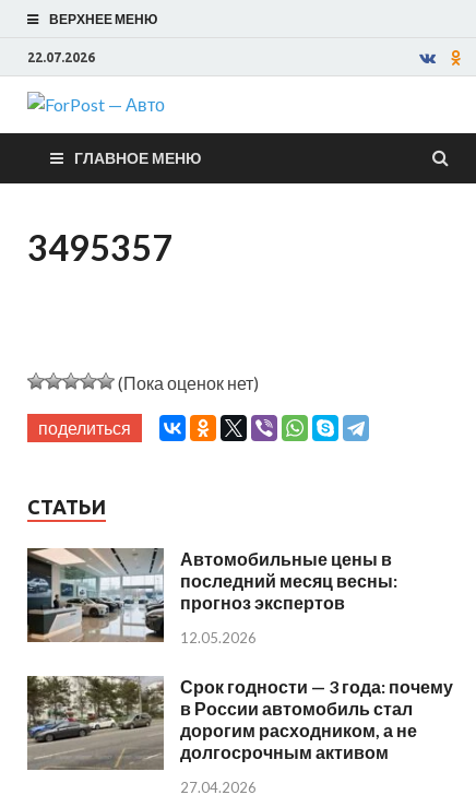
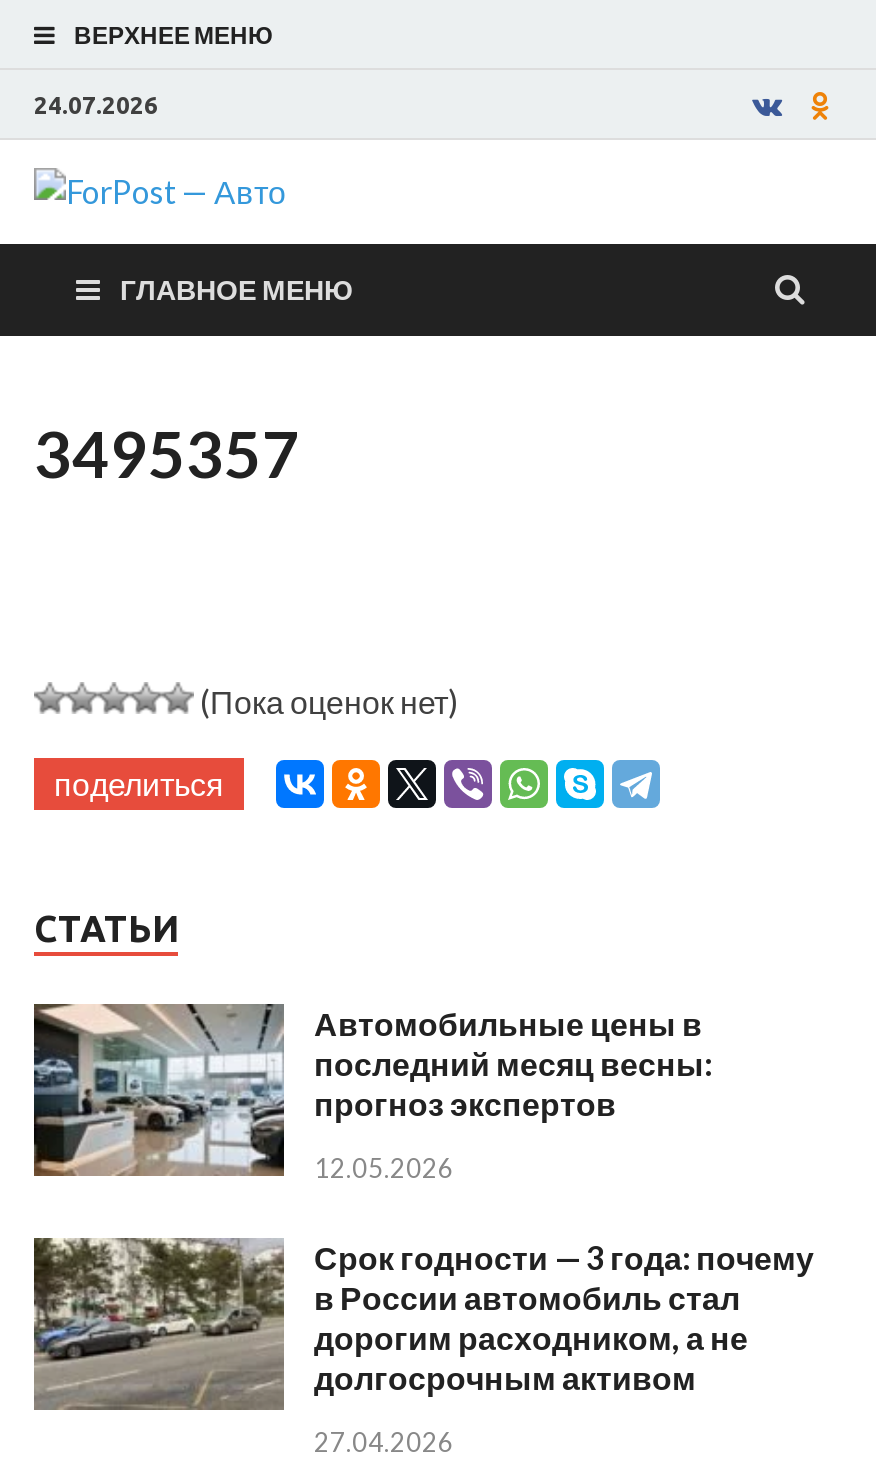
- 22.07.2026
+ 24.07.2026
